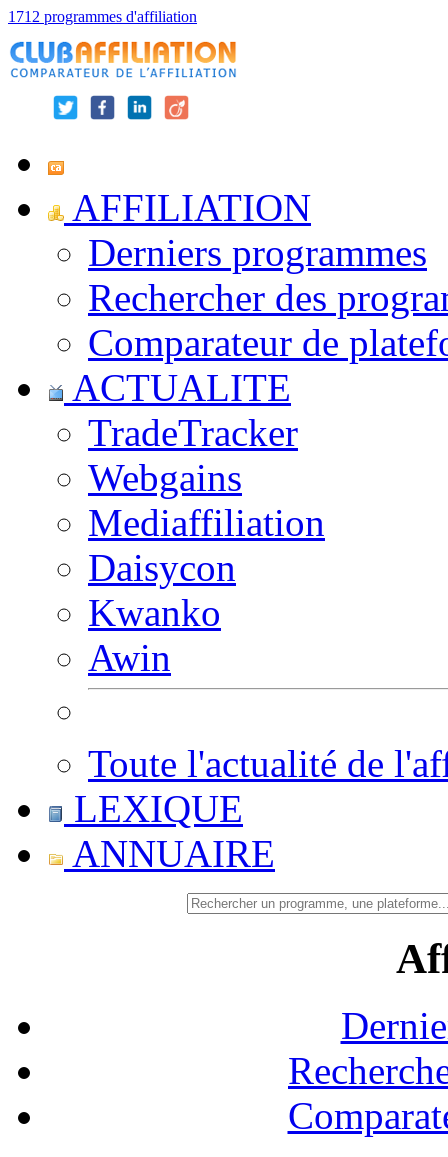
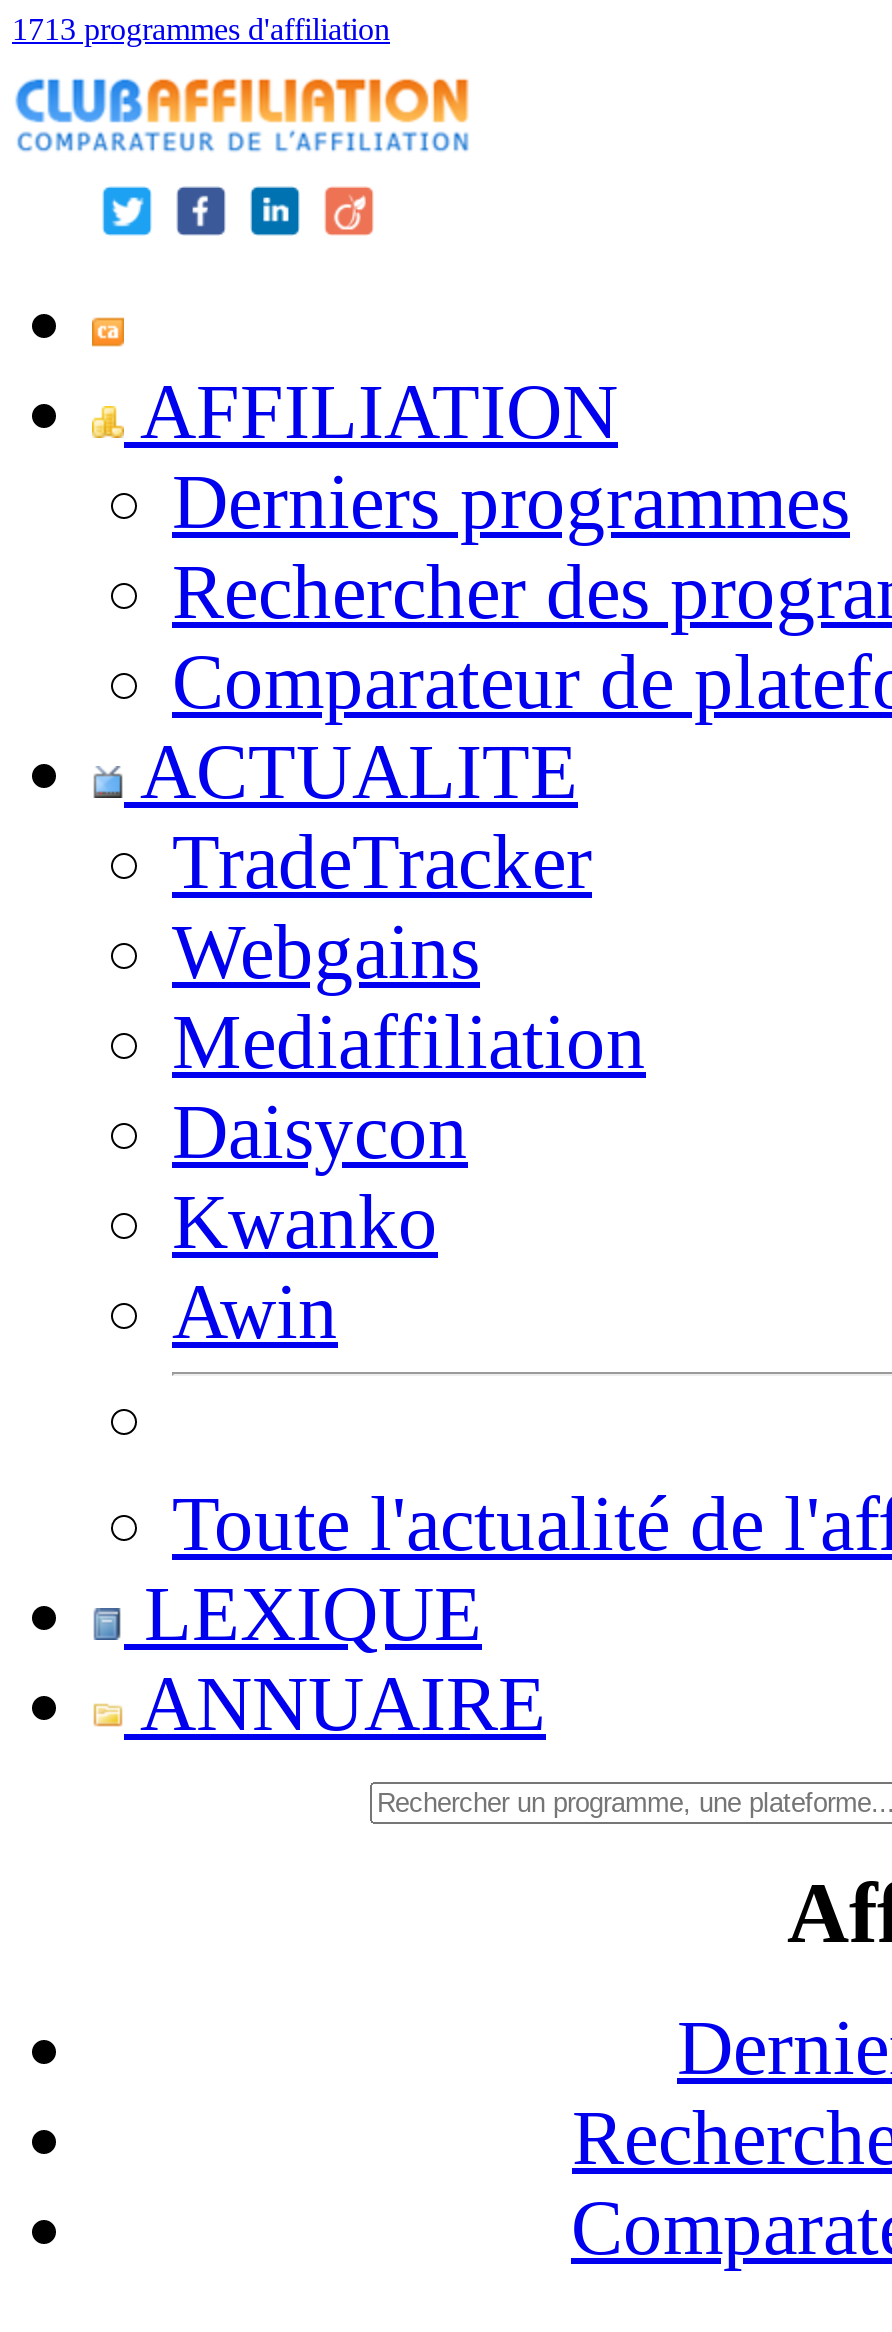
- 1712 programmes d'affiliation
+ 1713 programmes d'affiliation
